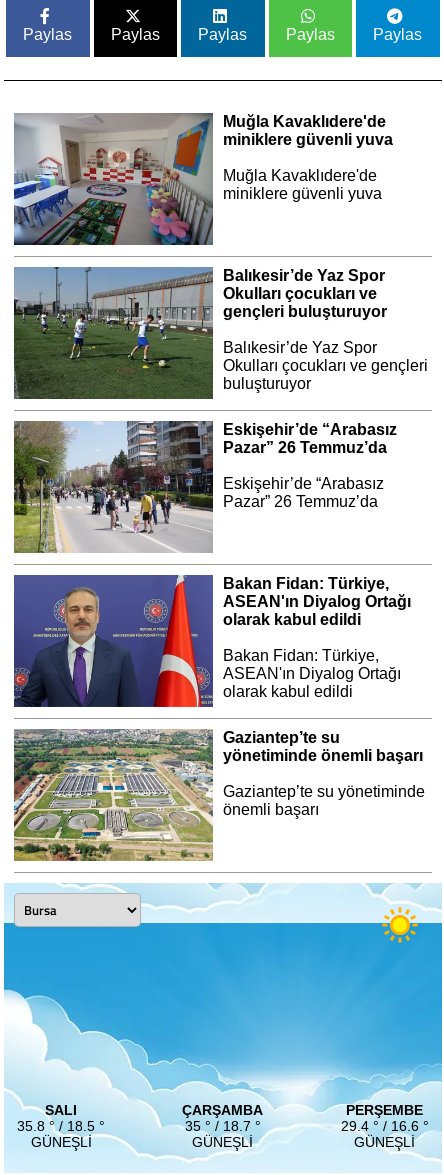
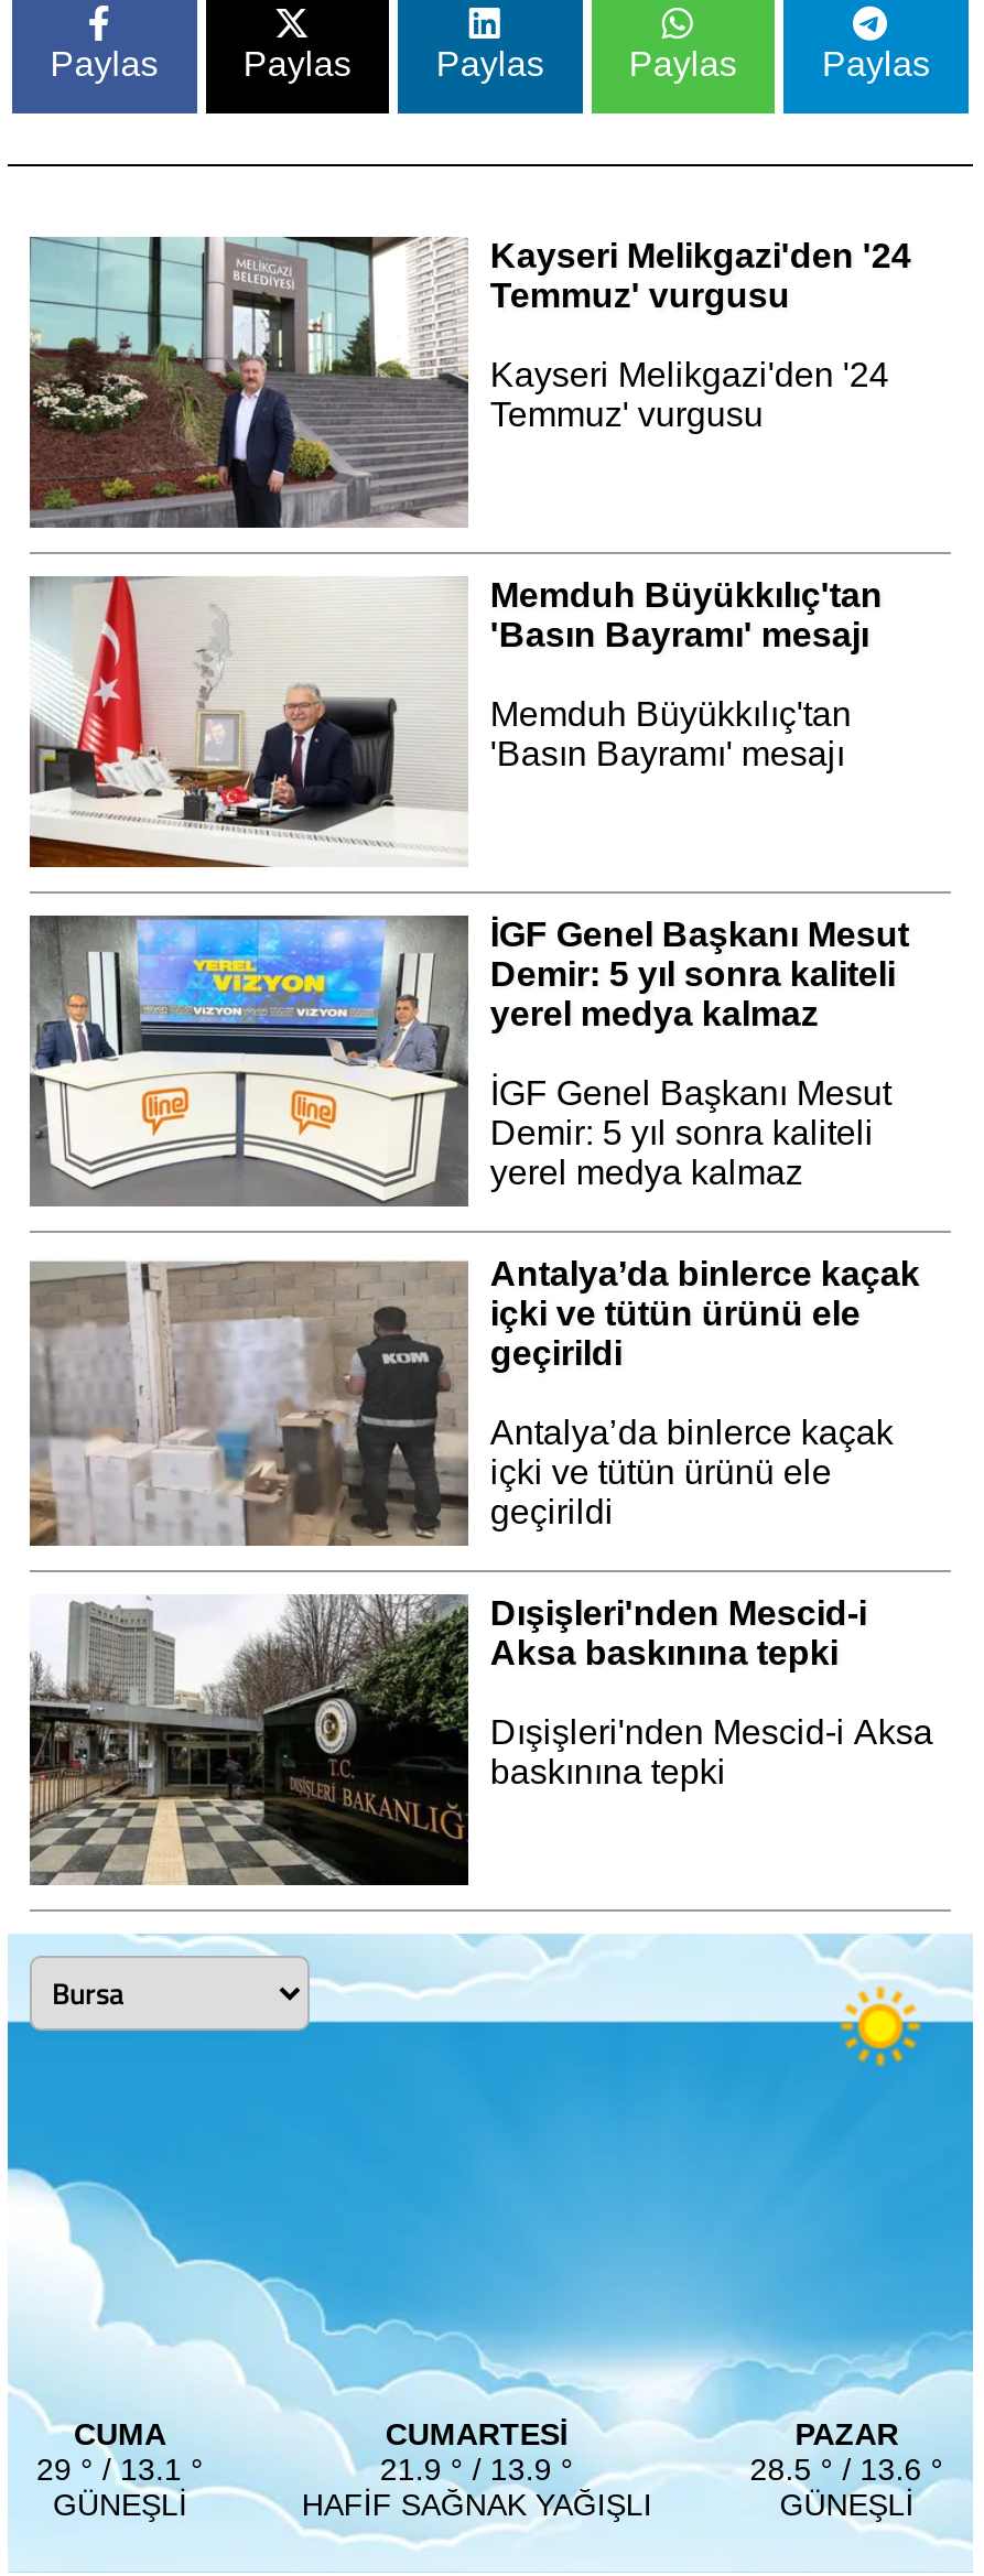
- [image]
- Muğla Kavaklıdere'de
- miniklere güvenli yuva
+ [image]
+ Kayseri Melikgazi'den '24
+ Temmuz' vurgusu

- Muğla Kavaklıdere'de
- miniklere güvenli yuva
+ Kayseri Melikgazi'den '24
+ Temmuz' vurgusu

- [image]
- Balıkesir’de Yaz Spor
- Okulları çocukları ve
- gençleri buluşturuyor
+ [image]
+ Memduh Büyükkılıç'tan
+ 'Basın Bayramı' mesajı

- Balıkesir’de Yaz Spor
- Okulları çocukları ve gençleri
- buluşturuyor
+ Memduh Büyükkılıç'tan
+ 'Basın Bayramı' mesajı

- [image]
- Eskişehir’de “Arabasız
- Pazar” 26 Temmuz’da
+ [image]
+ İGF Genel Başkanı Mesut
+ Demir: 5 yıl sonra kaliteli
+ yerel medya kalmaz

- Eskişehir’de “Arabasız
- Pazar” 26 Temmuz’da
+ İGF Genel Başkanı Mesut
+ Demir: 5 yıl sonra kaliteli
+ yerel medya kalmaz

- [image]
- Bakan Fidan: Türkiye,
- ASEAN'ın Diyalog Ortağı
- olarak kabul edildi
+ [image]
+ Antalya’da binlerce kaçak
+ içki ve tütün ürünü ele
+ geçirildi

- Bakan Fidan: Türkiye,
- ASEAN'ın Diyalog Ortağı
- olarak kabul edildi
+ Antalya’da binlerce kaçak
+ içki ve tütün ürünü ele
+ geçirildi

- [image]
- Gaziantep’te su
- yönetiminde önemli başarı
+ [image]
+ Dışişleri'nden Mescid-i
+ Aksa baskınına tepki

- Gaziantep’te su yönetiminde
- önemli başarı
+ Dışişleri'nden Mescid-i Aksa
+ baskınına tepki

- SALI
- 35.8 ° / 18.5 °
+ CUMA
+ 29 ° / 13.1 °

- ÇARŞAMBA
- 35 ° / 18.7 °
- GÜNEŞLI
+ CUMARTESI
+ 21.9 ° / 13.9 °
+ HAFIF SAĞNAK YAĞIŞLI

- PERŞEMBE
- 29.4 ° / 16.6 °
+ PAZAR
+ 28.5 ° / 13.6 °
